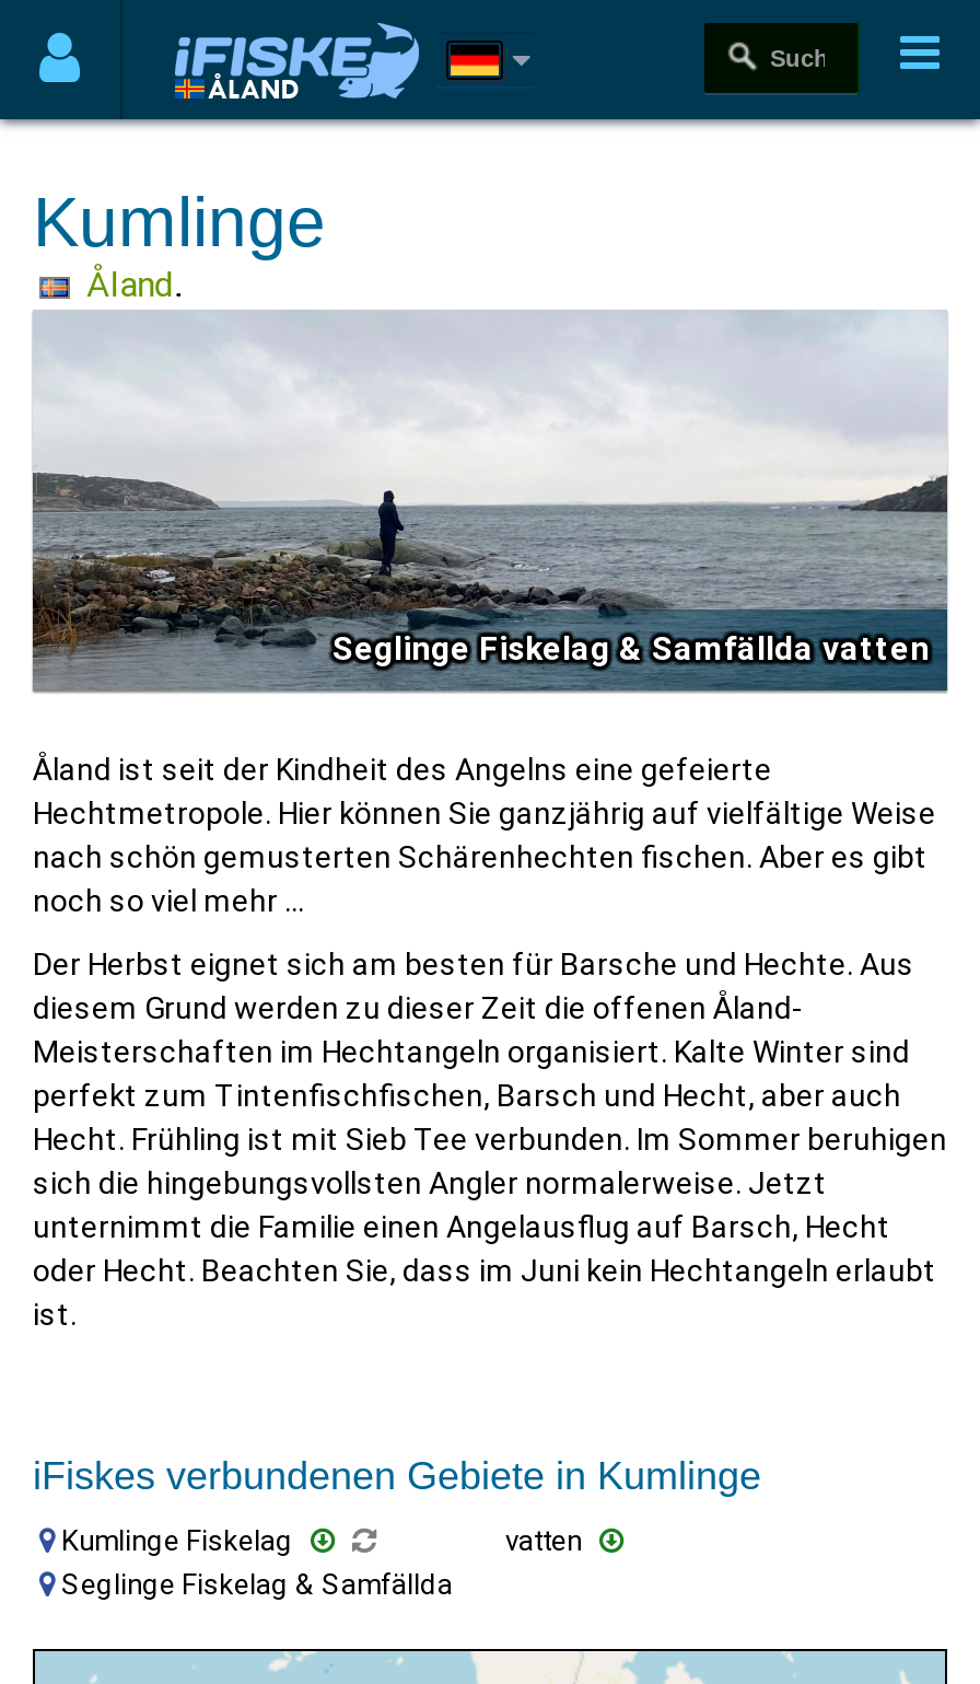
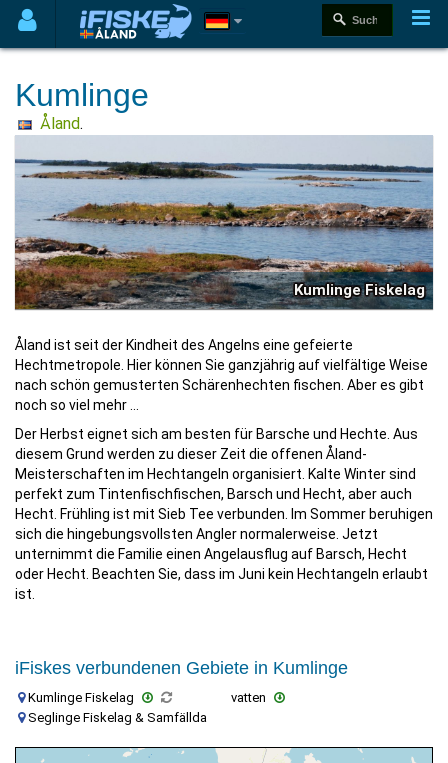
- [image]
- Seglinge Fiskelag & Samfällda vatten
+ [image]
+ Kumlinge Fiskelag
